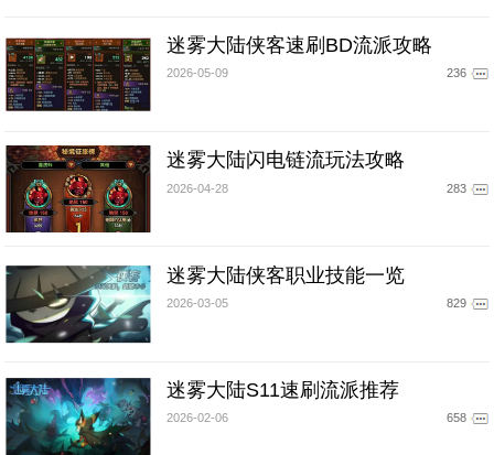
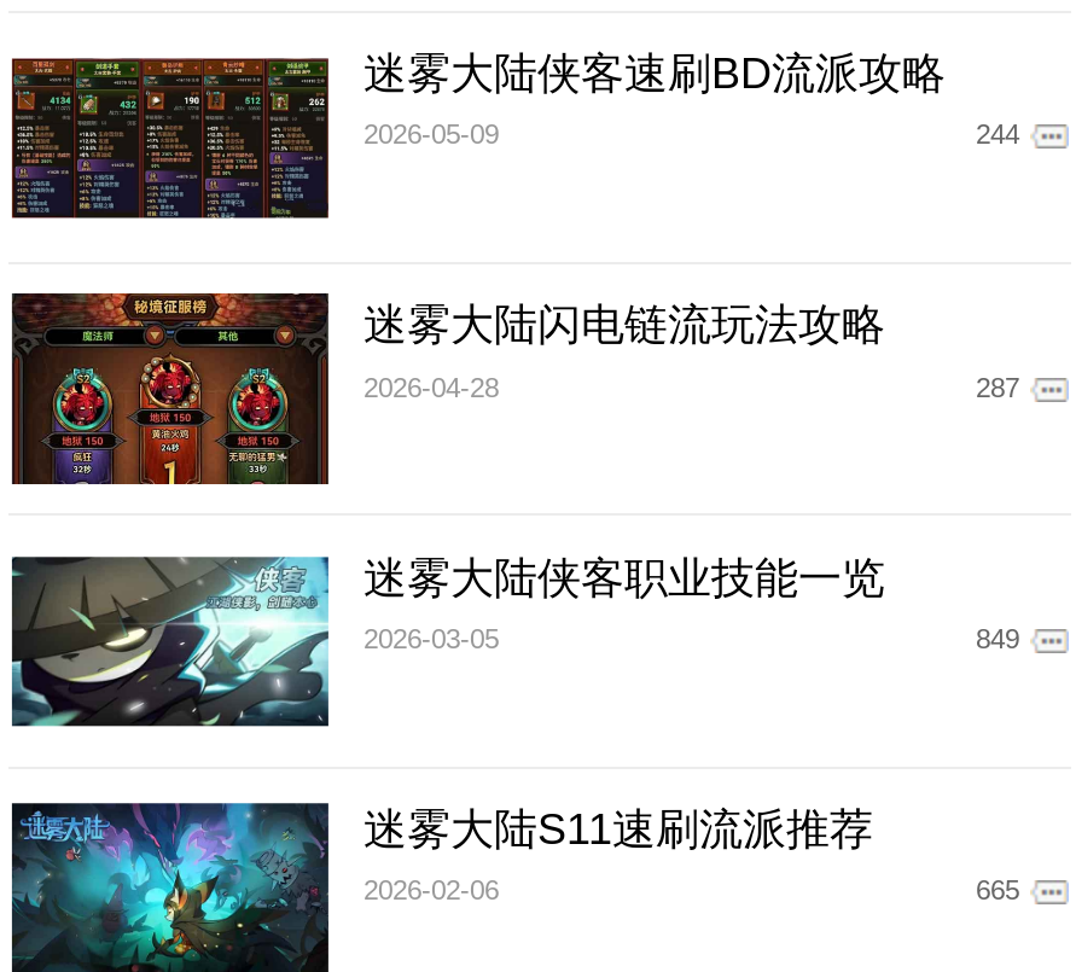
- 236
+ 244

- 283
+ 287

- 829
+ 849

- 658
+ 665
